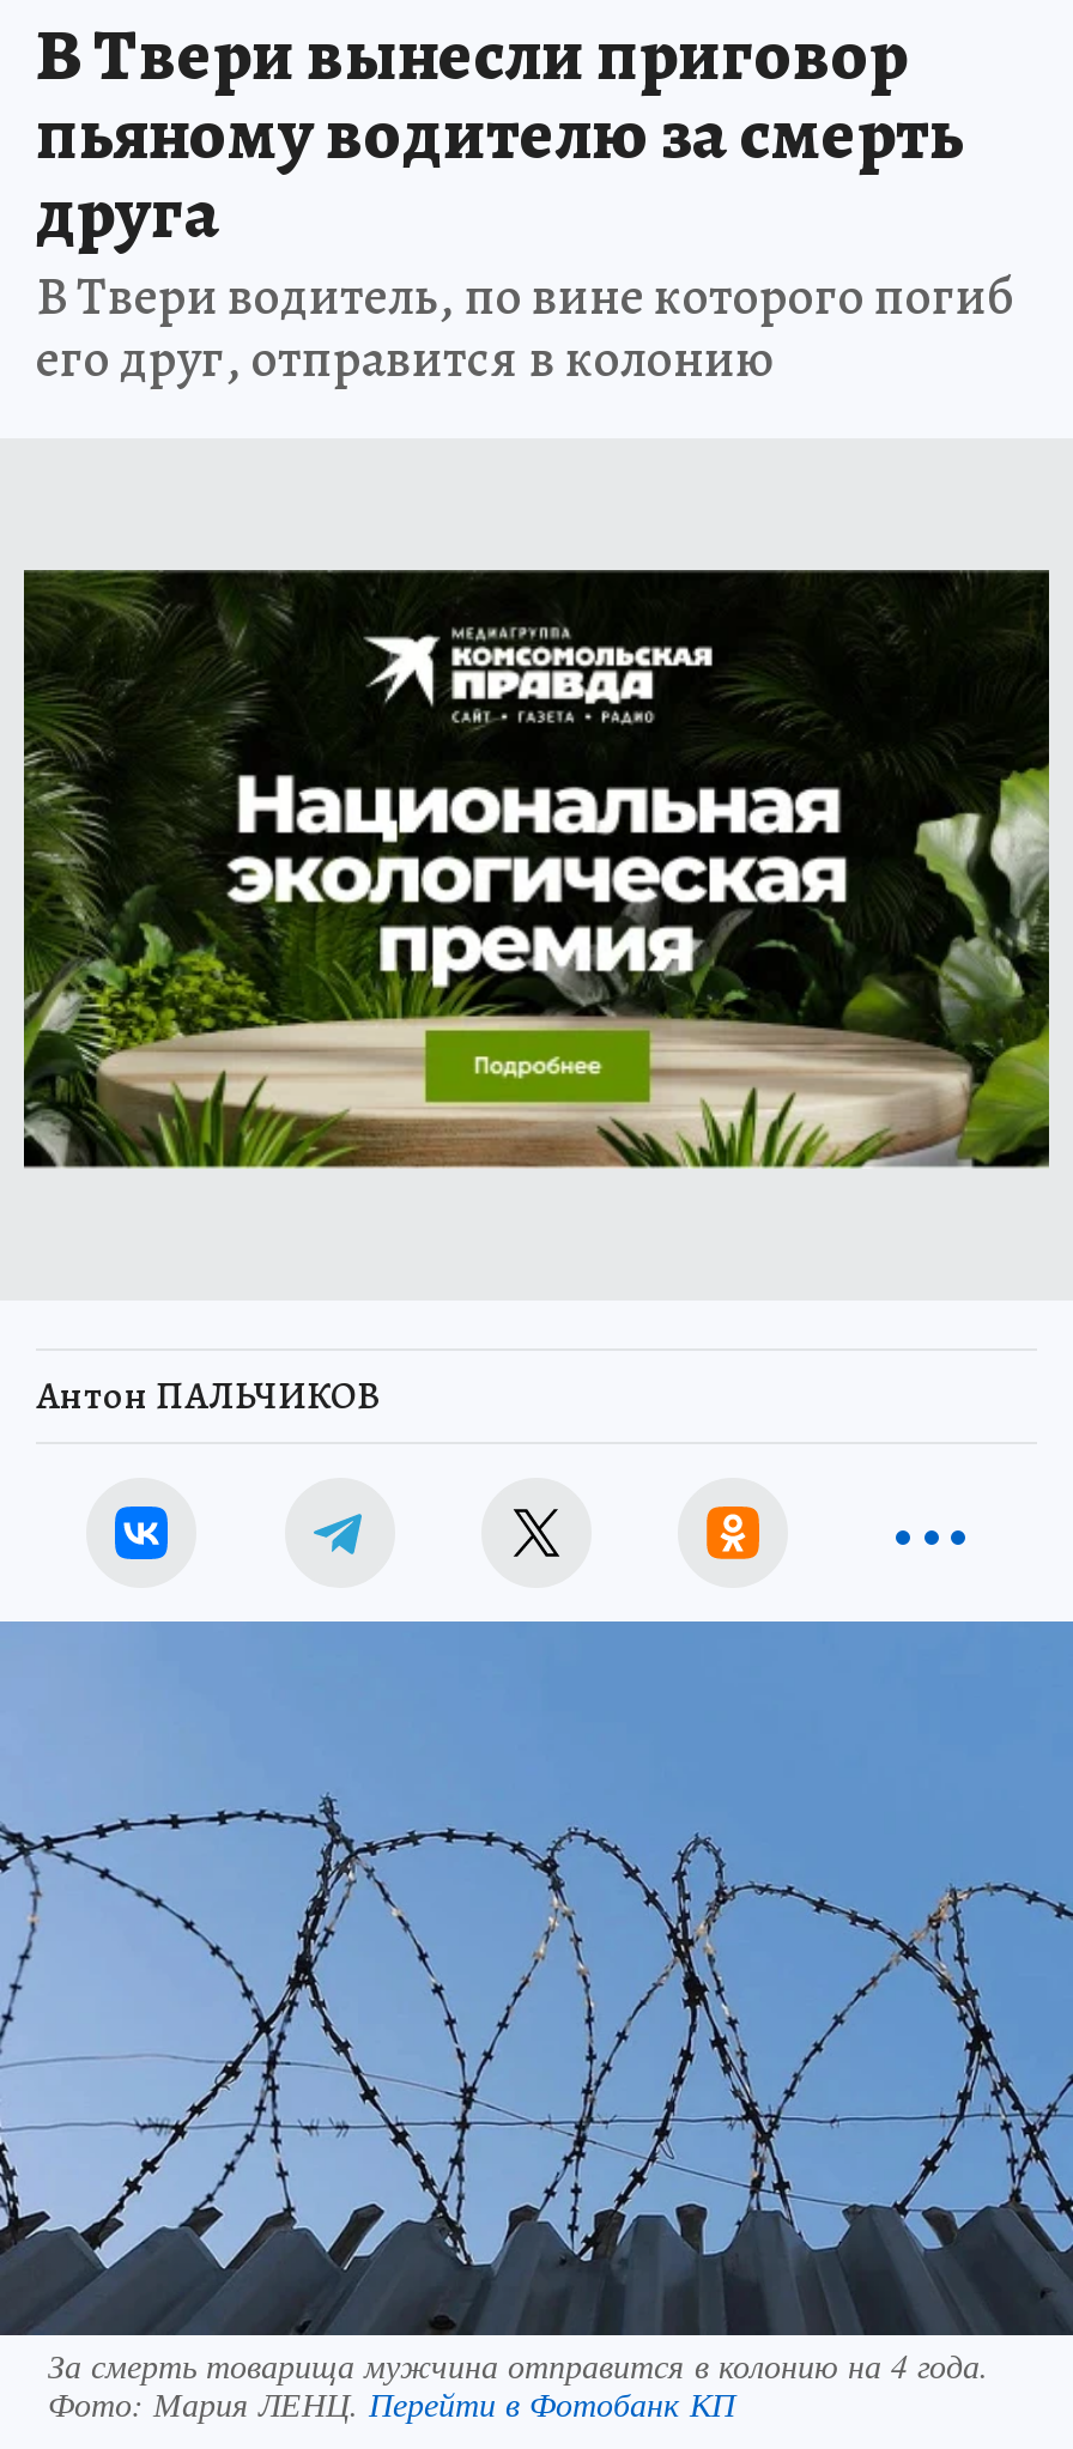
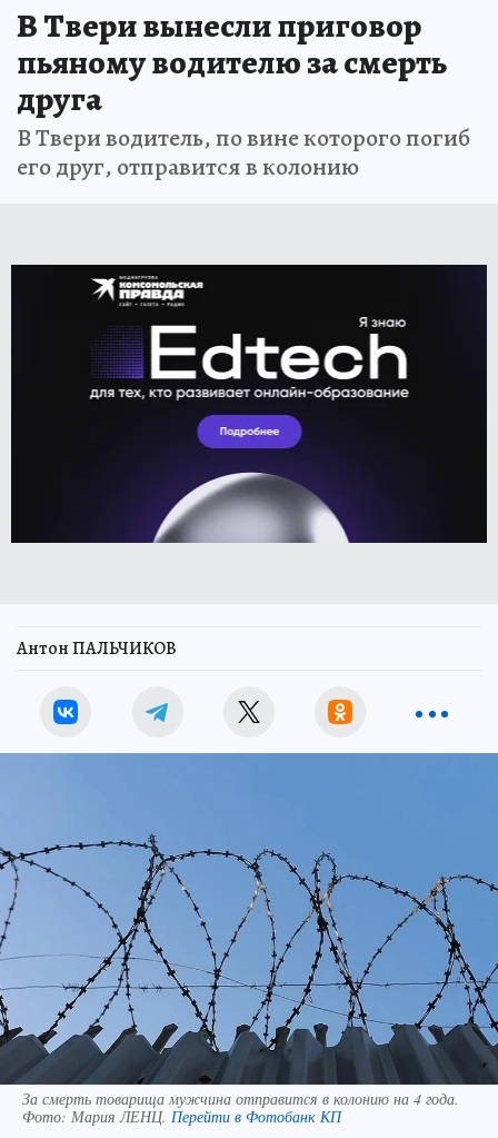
- [image]
+ [image]
